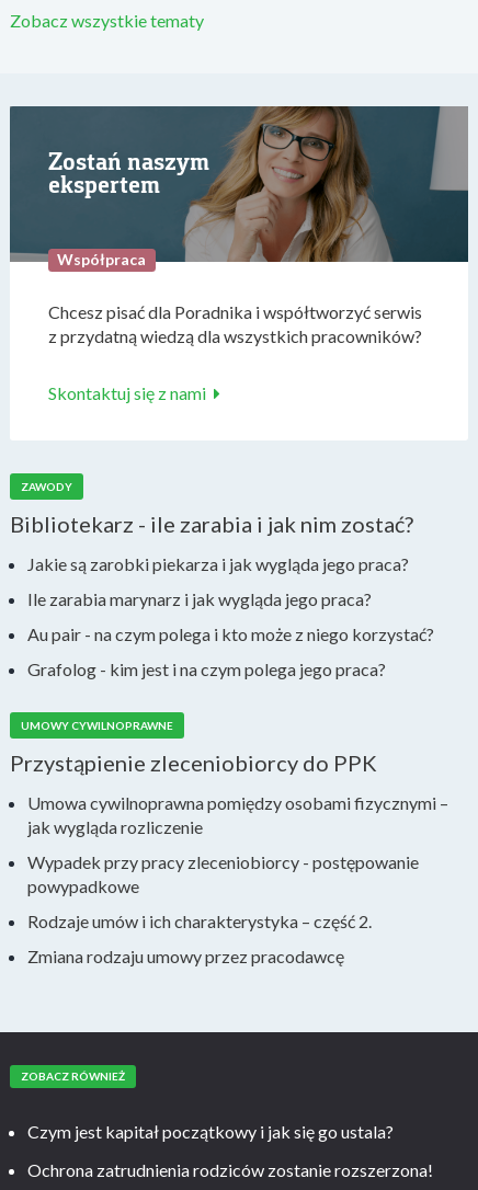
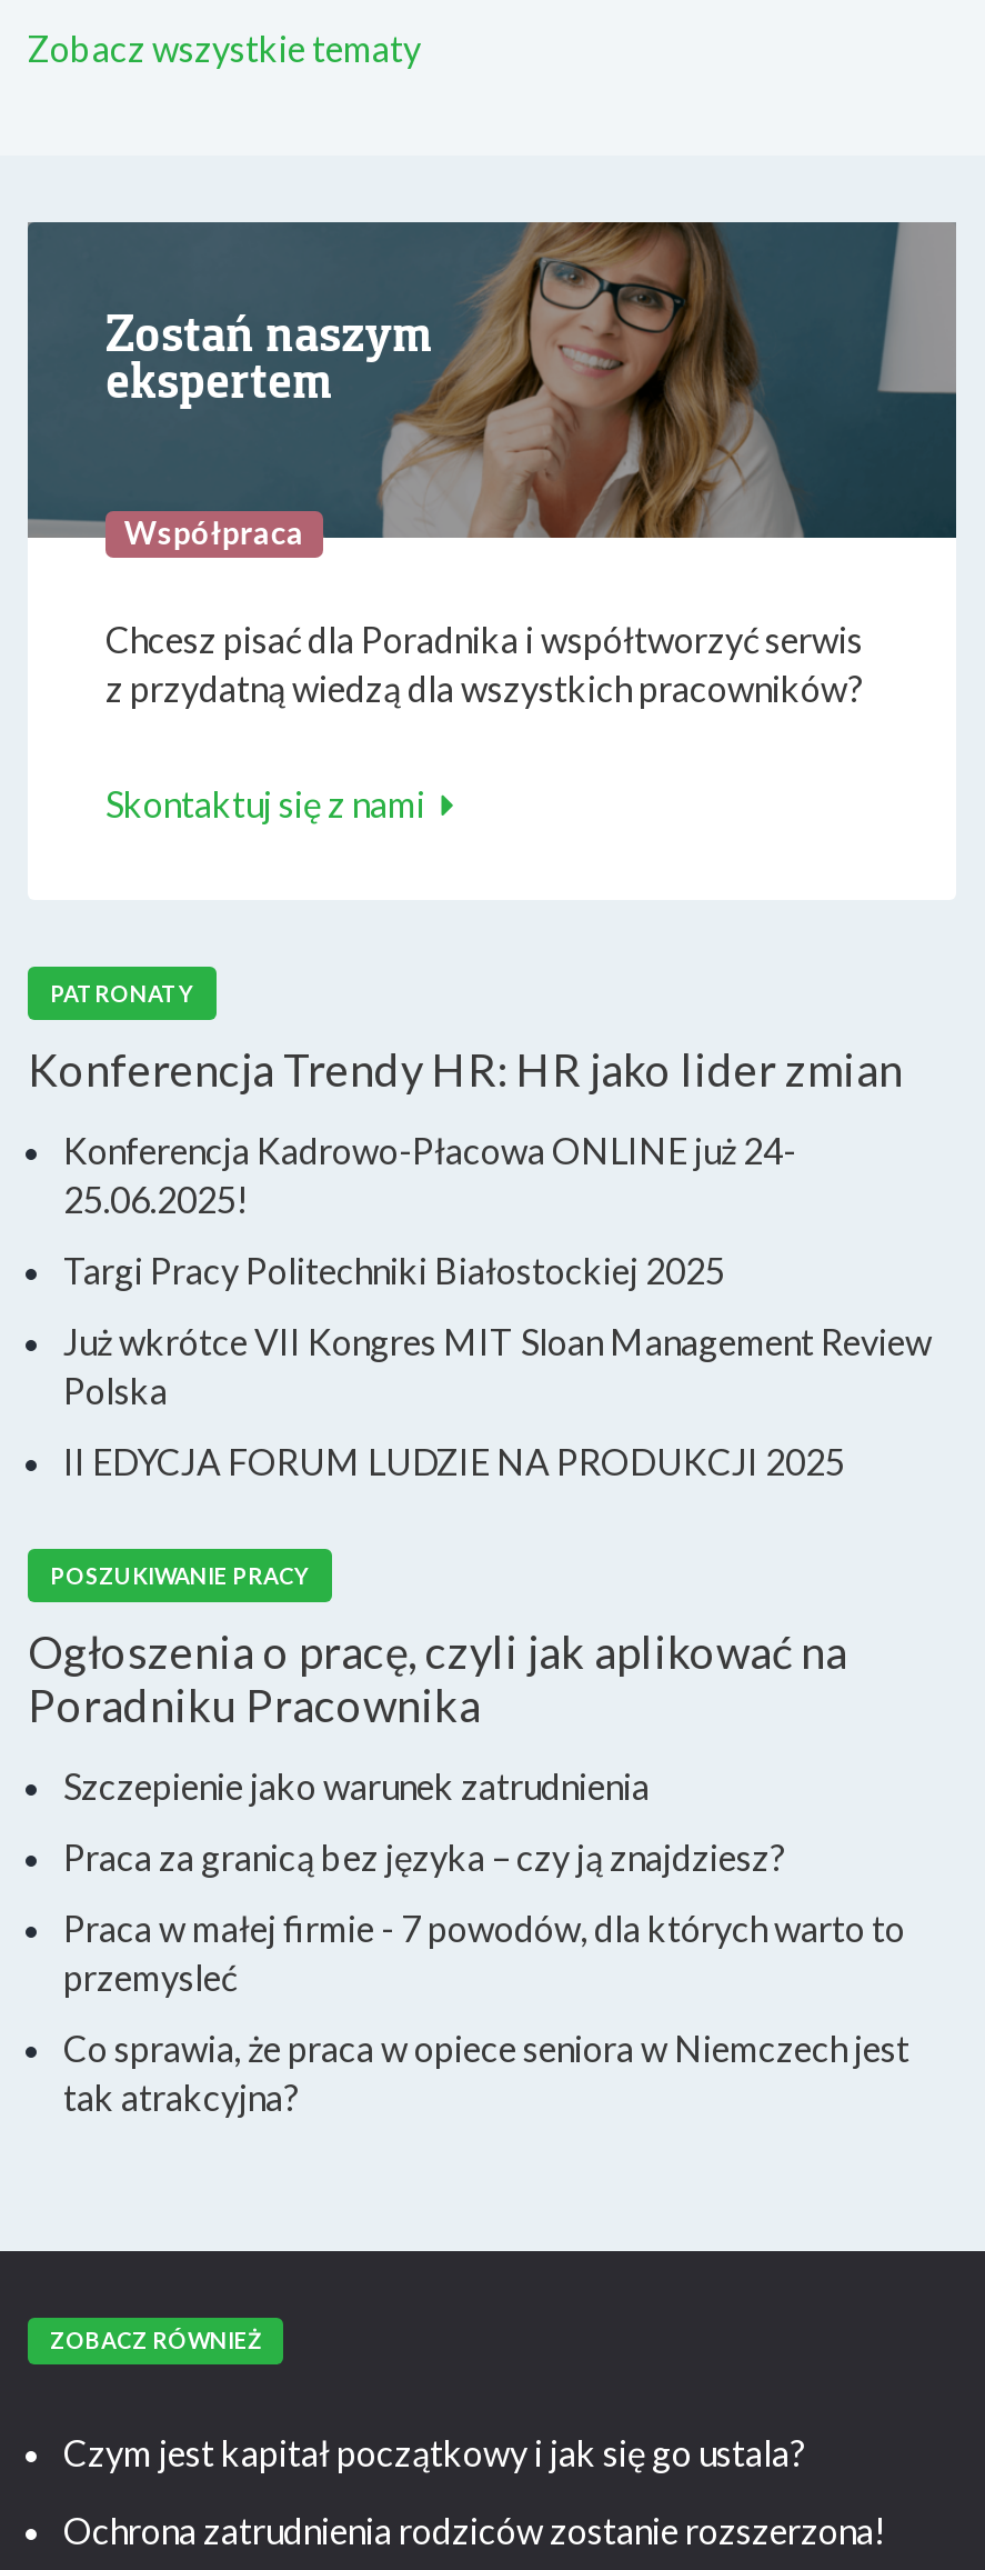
- ZAWODY
+ PATRONATY

- Bibliotekarz - ile zarabia i jak nim zostać?
+ Konferencja Trendy HR: HR jako lider zmian

- Jakie są zarobki piekarza i jak wygląda jego praca?
+ Konferencja Kadrowo-Płacowa ONLINE już 24-
+ 25.06.2025!

- Ile zarabia marynarz i jak wygląda jego praca?
+ Targi Pracy Politechniki Białostockiej 2025

- Au pair - na czym polega i kto może z niego korzystać?
+ Już wkrótce VII Kongres MIT Sloan Management Review
+ Polska

- Grafolog - kim jest i na czym polega jego praca?
+ II EDYCJA FORUM LUDZIE NA PRODUKCJI 2025

- UMOWY CYWILNOPRAWNE
+ POSZUKIWANIE PRACY

- Przystąpienie zleceniobiorcy do PPK
+ Ogłoszenia o pracę, czyli jak aplikować na
+ Poradniku Pracownika

- Umowa cywilnoprawna pomiędzy osobami fizycznymi –
- jak wygląda rozliczenie
+ Szczepienie jako warunek zatrudnienia

- Wypadek przy pracy zleceniobiorcy - postępowanie
- powypadkowe
+ Praca za granicą bez języka – czy ją znajdziesz?

- Rodzaje umów i ich charakterystyka – część 2.
+ Praca w małej firmie - 7 powodów, dla których warto to
+ przemysleć

- Zmiana rodzaju umowy przez pracodawcę
+ Co sprawia, że praca w opiece seniora w Niemczech jest
+ tak atrakcyjna?
